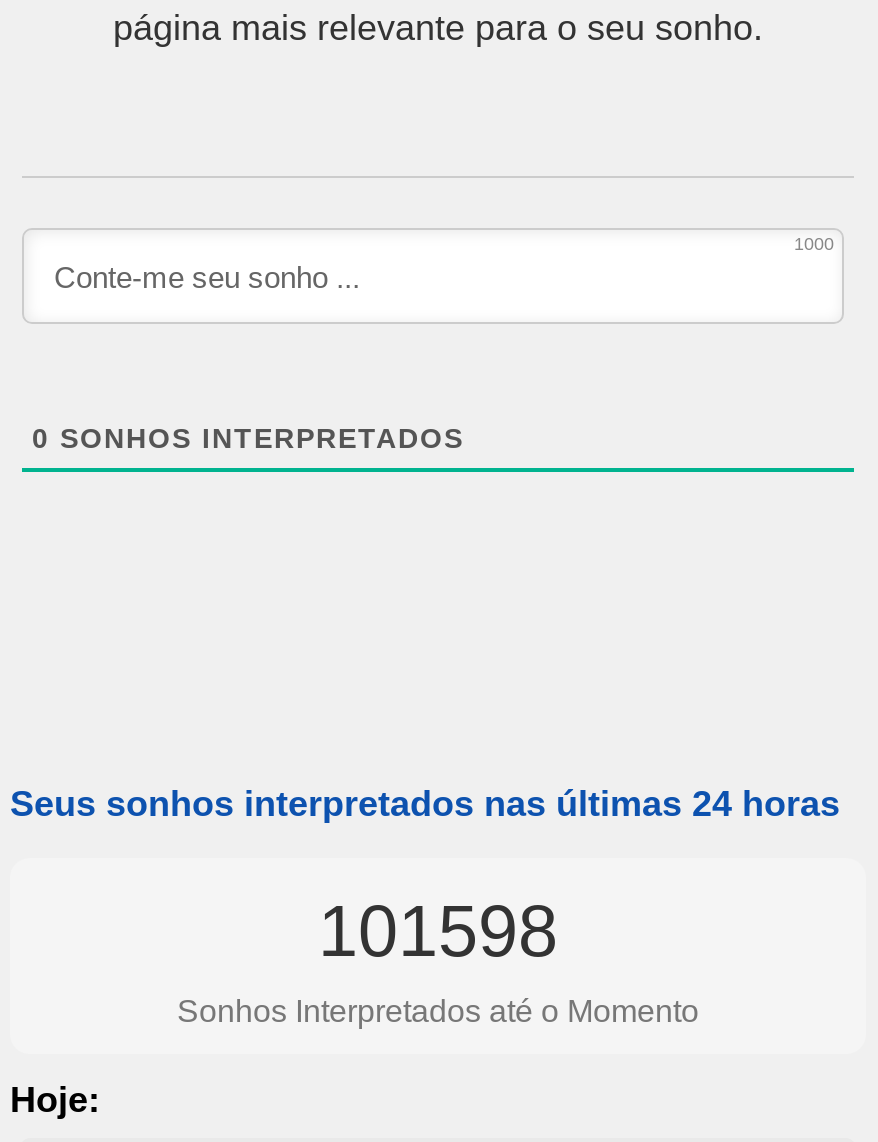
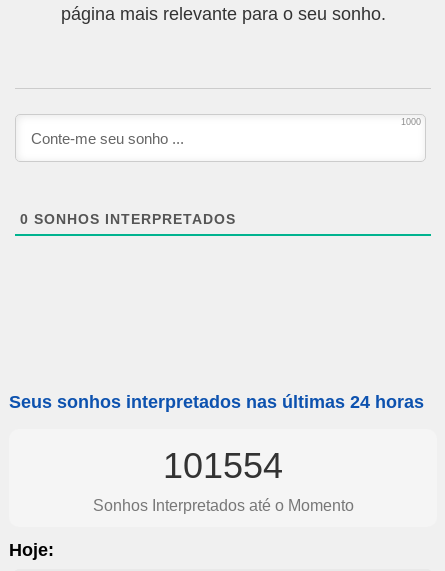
- 101598
+ 101554
